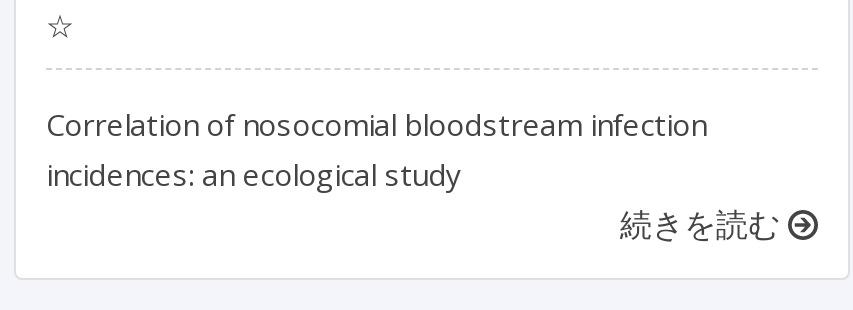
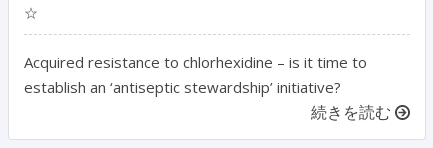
- Correlation of nosocomial bloodstream infection
- incidences: an ecological study
+ Acquired resistance to chlorhexidine – is it time to
+ establish an ‘antiseptic stewardship’ initiative?
